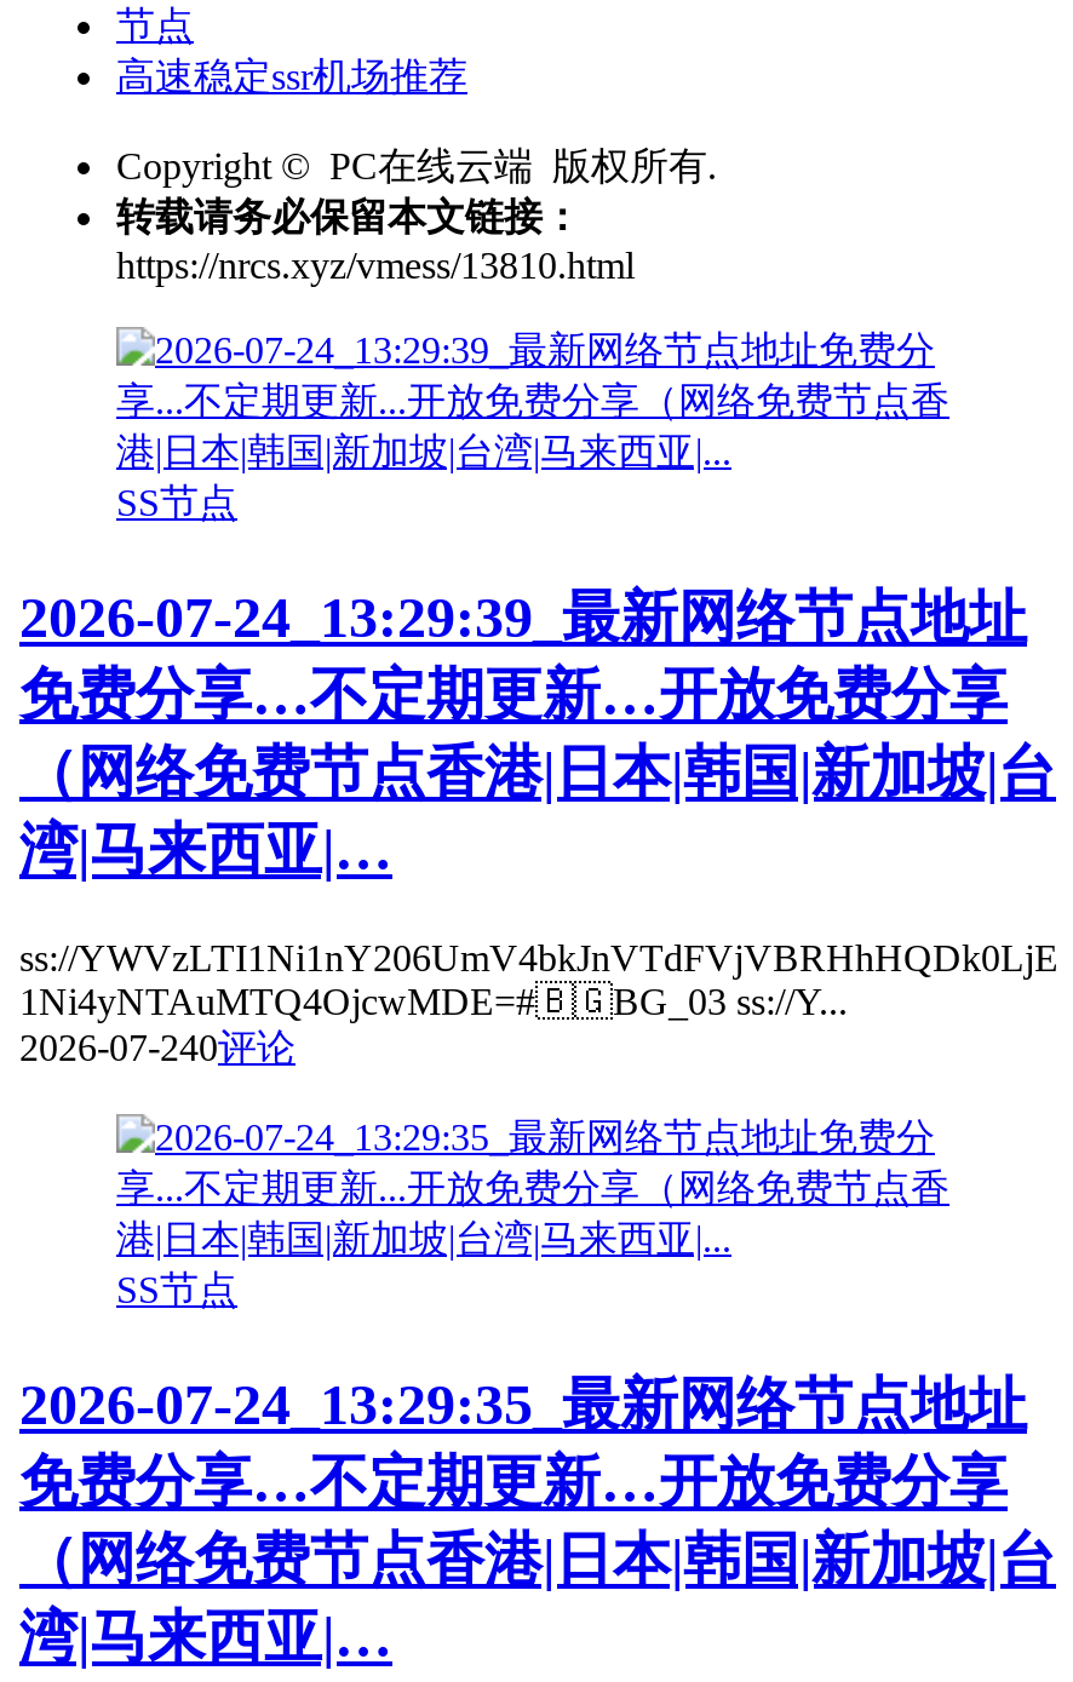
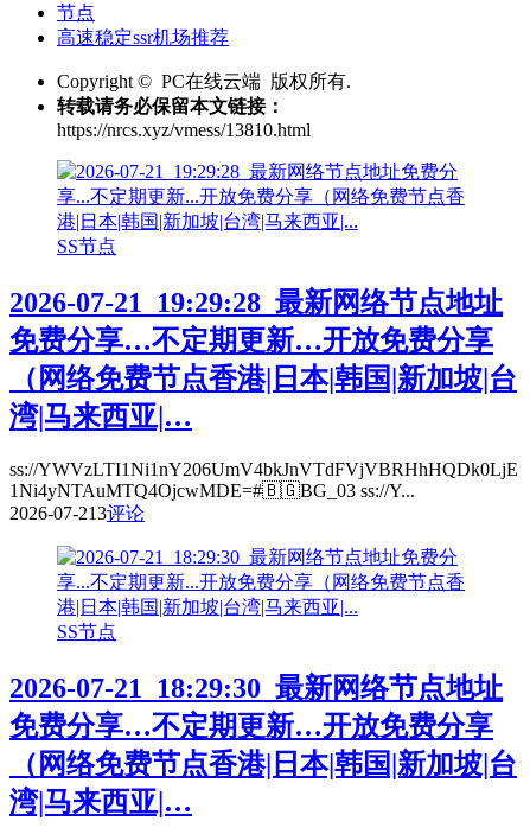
- 2026-07-24_13:29:39_最新网络节点地址
+ 2026-07-21_19:29:28_最新网络节点地址

- 2026-07-240评论
+ 2026-07-213评论

- 2026-07-24_13:29:35_最新网络节点地址
+ 2026-07-21_18:29:30_最新网络节点地址
